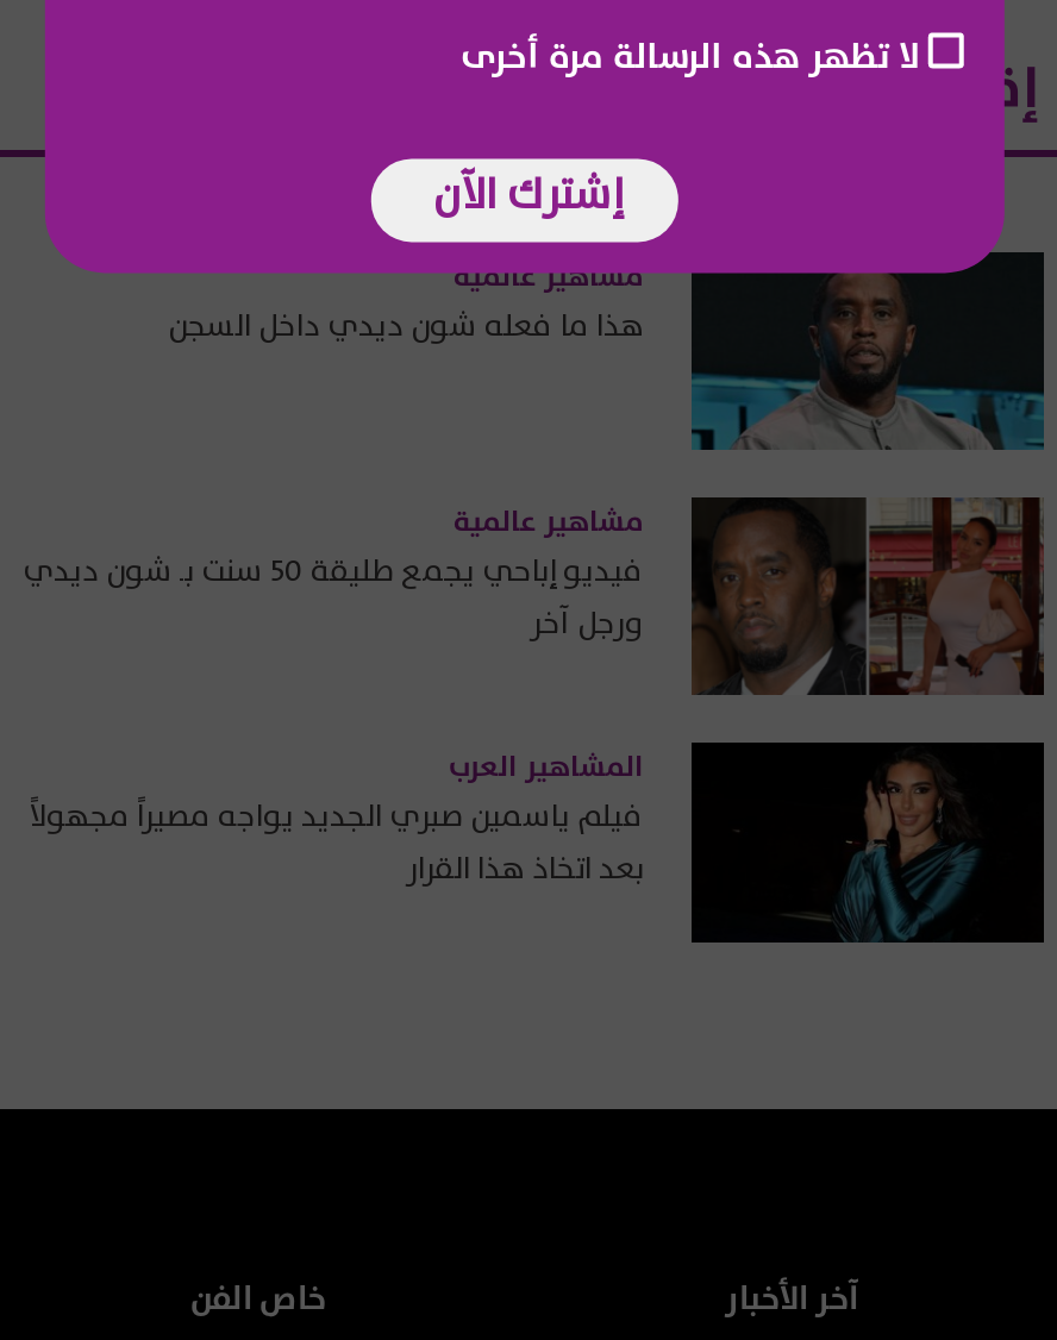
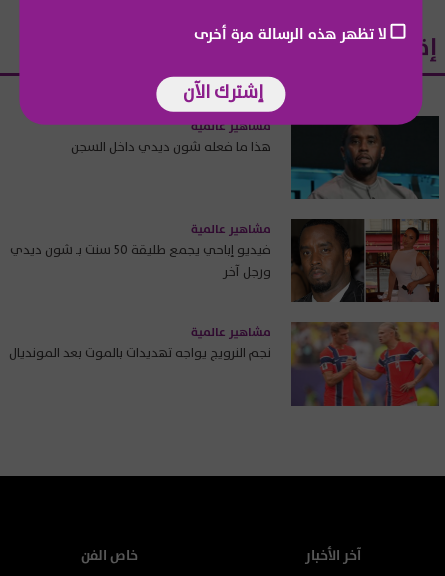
- [image]
- المشاهير العرب
- فيلم ياسمين صبري الجديد يواجه مصيراً مجهولاً
- بعد اتخاذ هذا القرار
+ [image]
+ مشاهير عالمية
+ نجم النرويج يواجه تهديدات بالموت بعد المونديال
